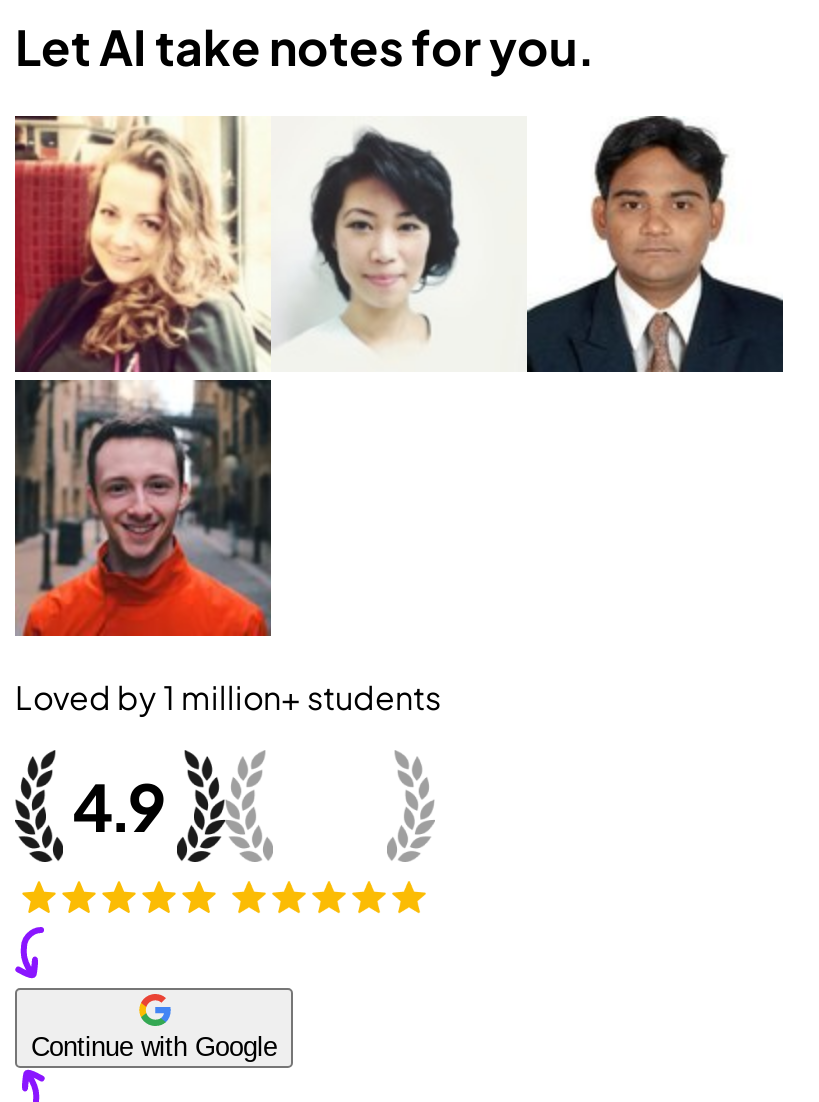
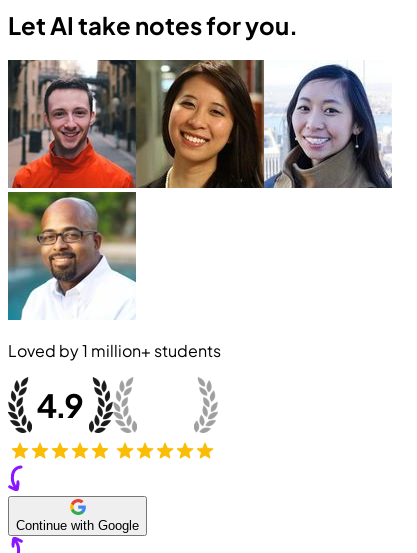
- [image]
+ [image]
